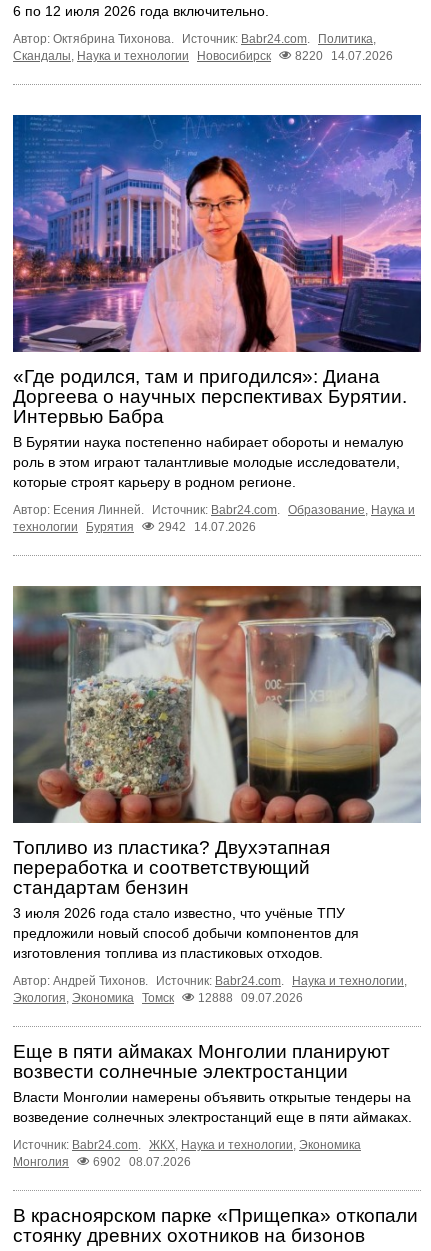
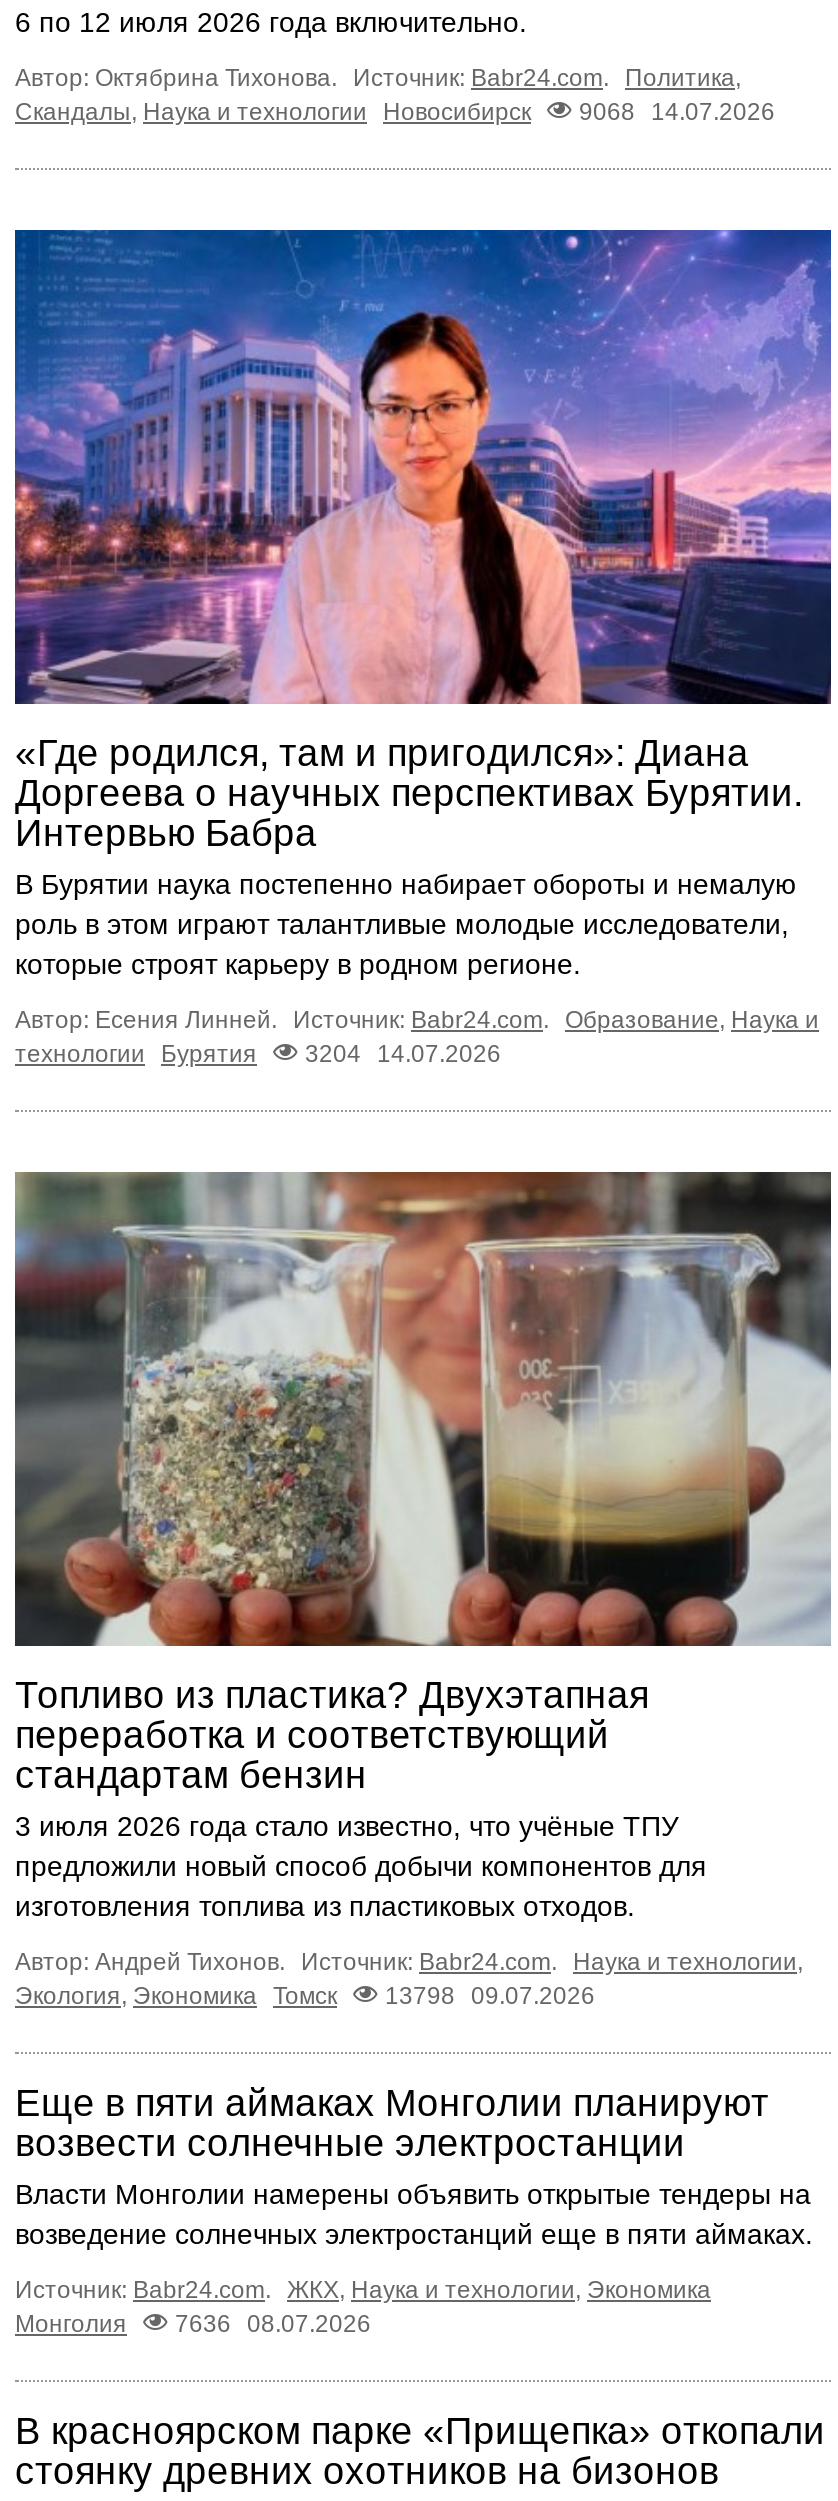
- Скандалы, Наука и технологии Новосибирск 8220 14.07.2026
+ Скандалы, Наука и технологии Новосибирск 9068 14.07.2026

- технологии Бурятия 2942 14.07.2026
+ технологии Бурятия 3204 14.07.2026

- Экология, Экономика Томск 12888 09.07.2026
+ Экология, Экономика Томск 13798 09.07.2026

- Монголия 6902 08.07.2026
+ Монголия 7636 08.07.2026
